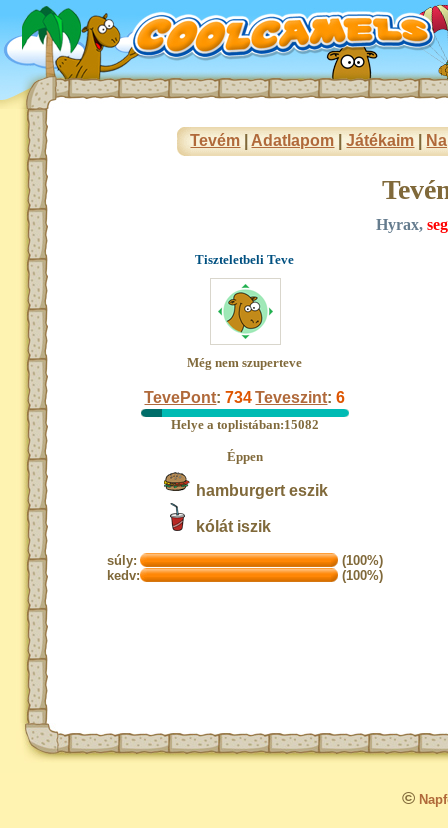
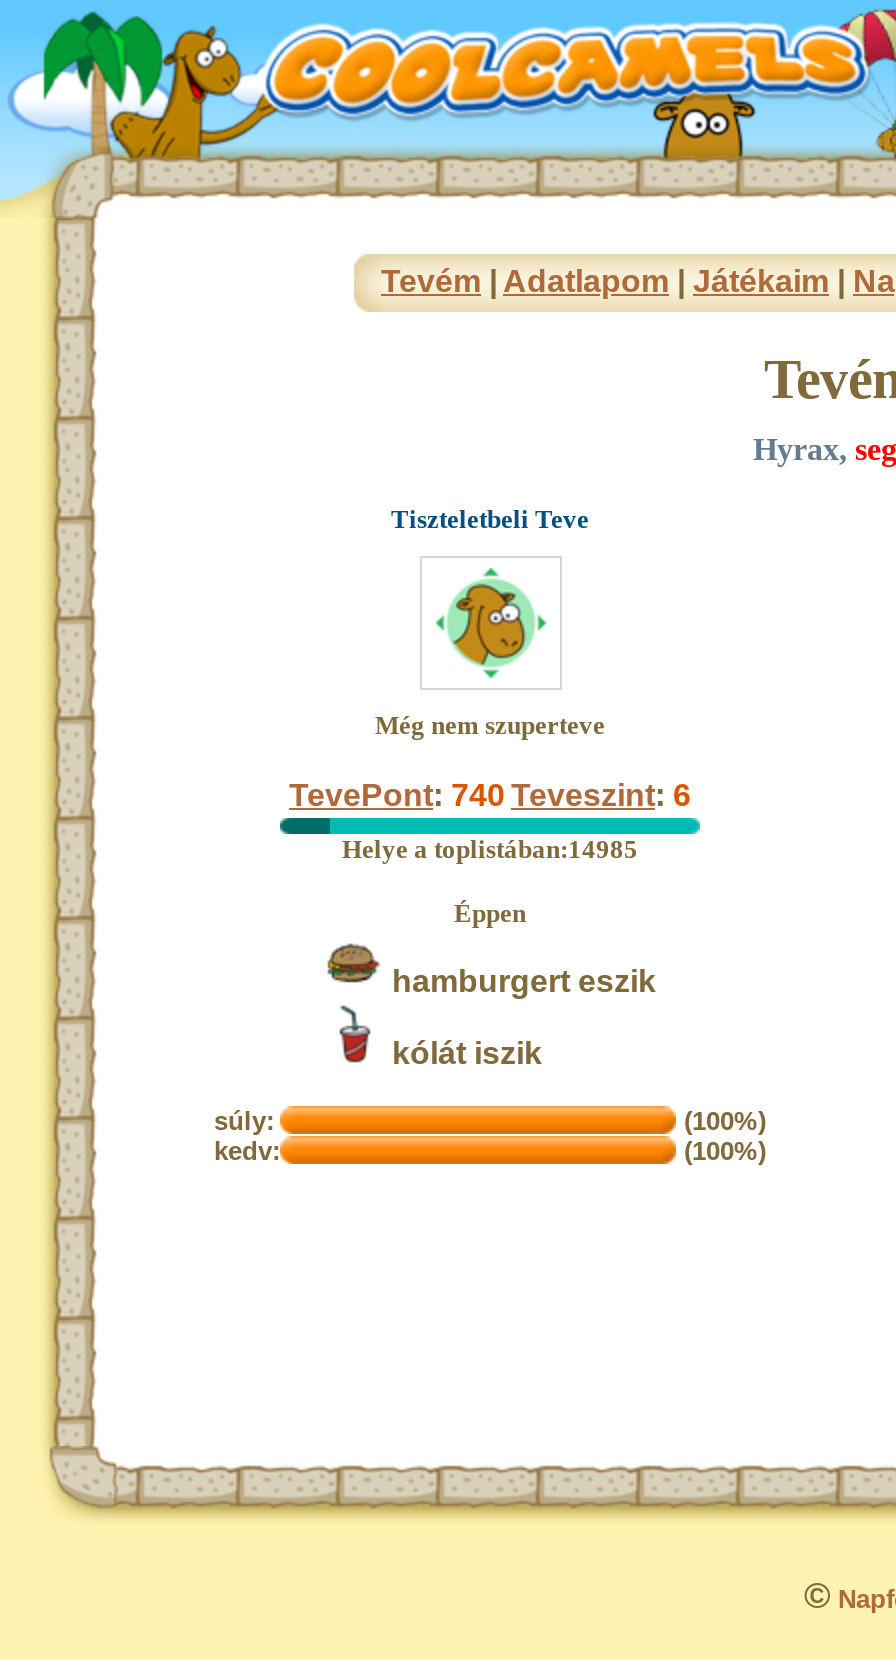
- TevePont: 734 Teveszint: 6
+ TevePont: 740 Teveszint: 6

- Helye a toplistában:15082
+ Helye a toplistában:14985
